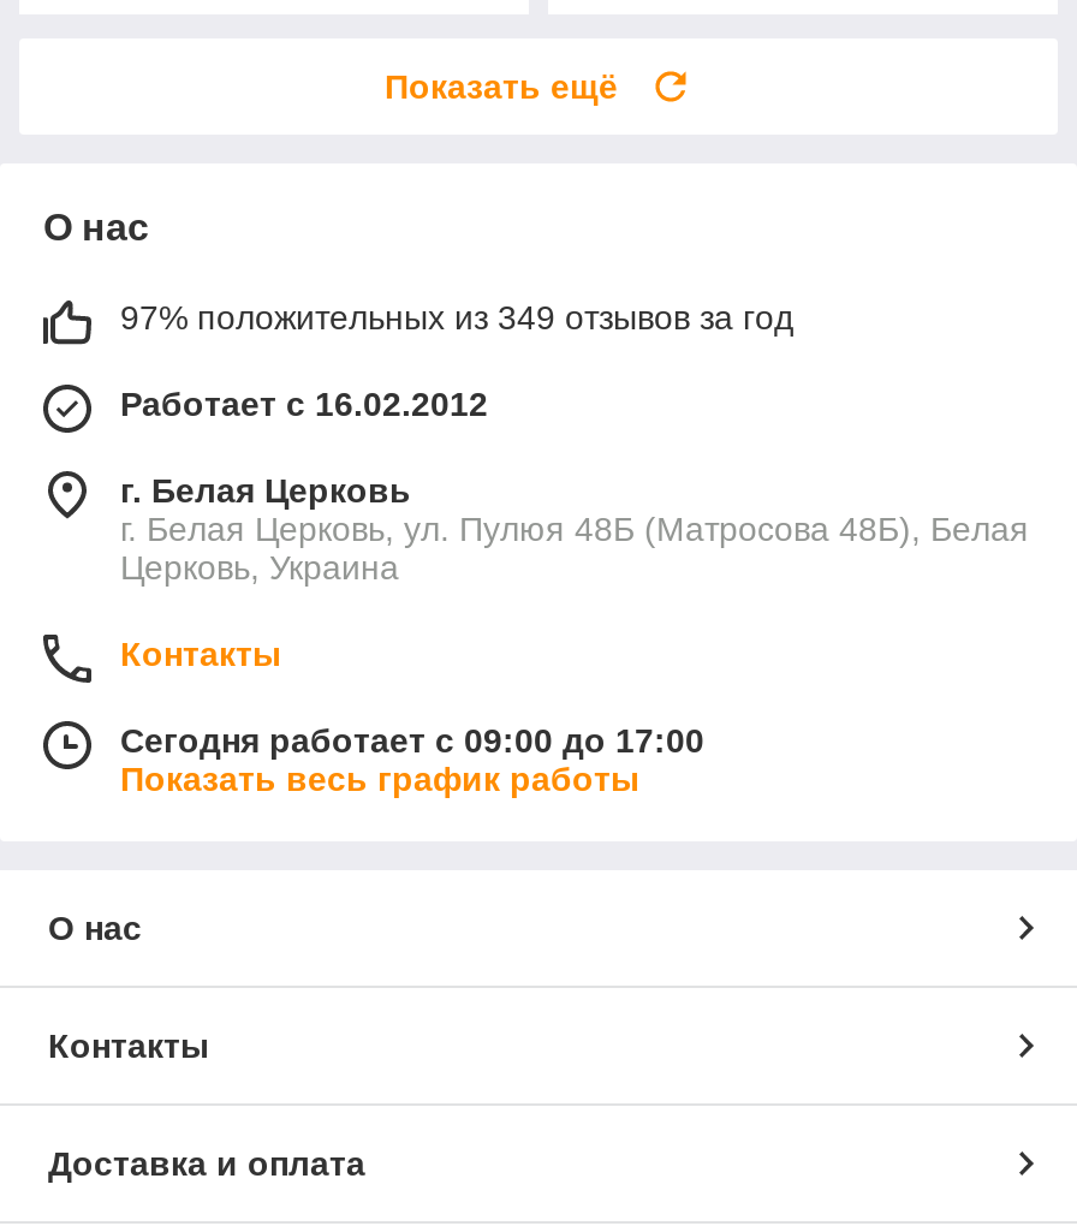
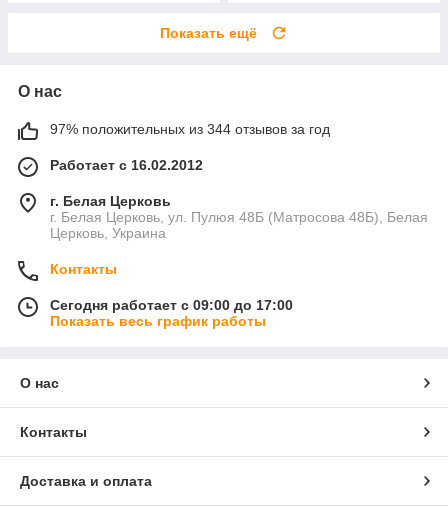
- 97% положительных из 349 отзывов за год
+ 97% положительных из 344 отзывов за год
